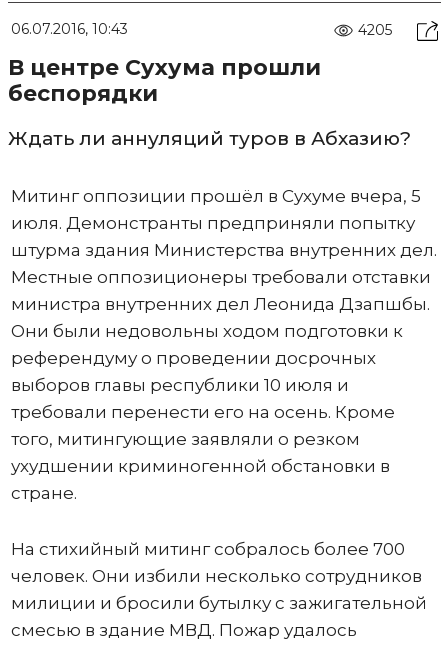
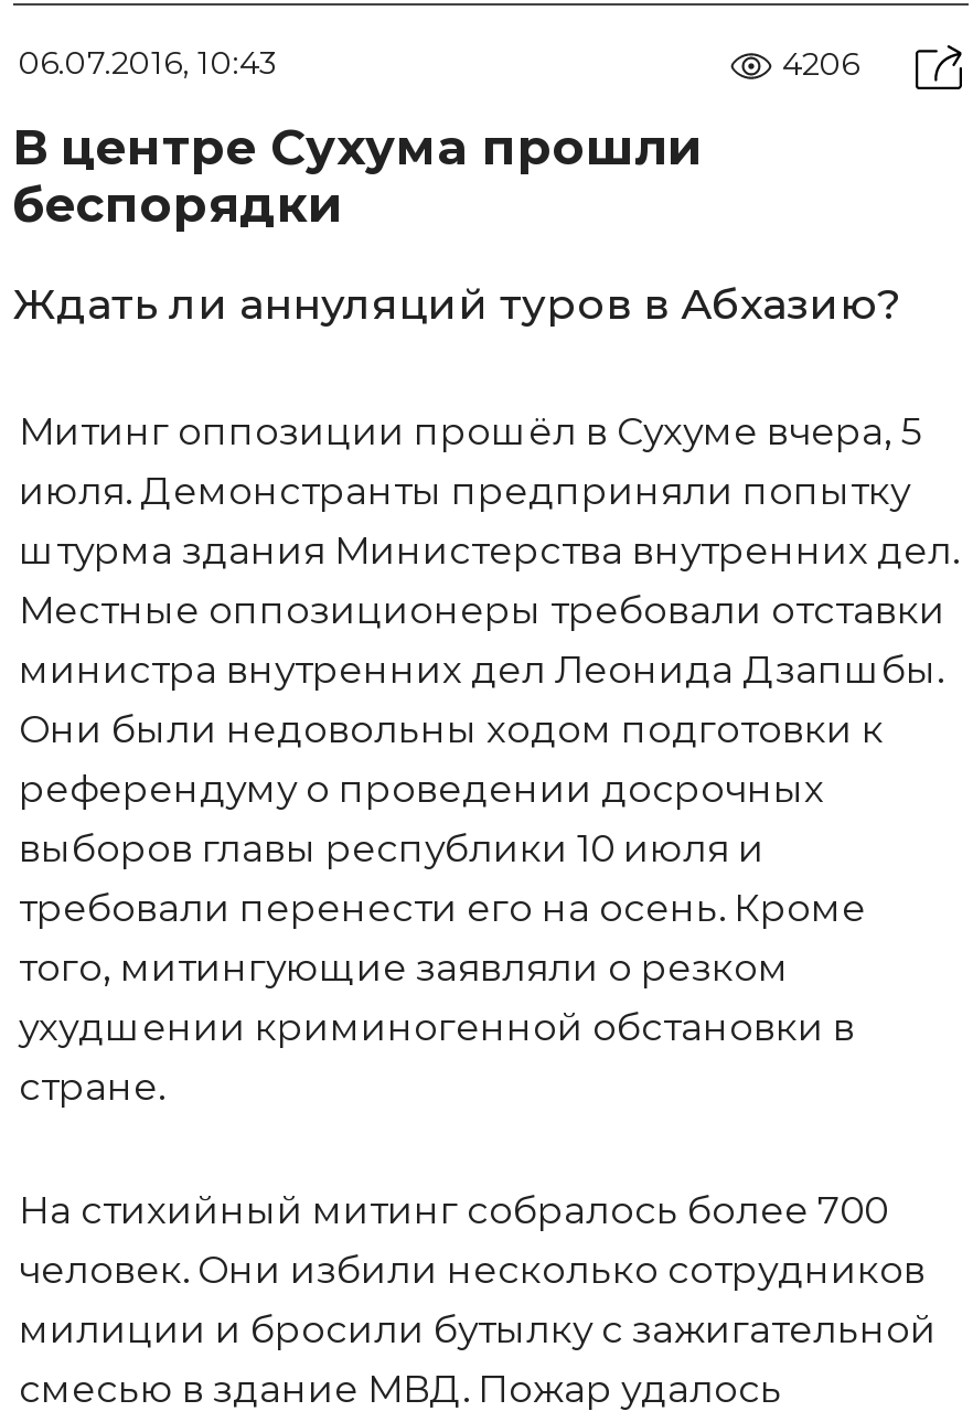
- 4205
+ 4206
